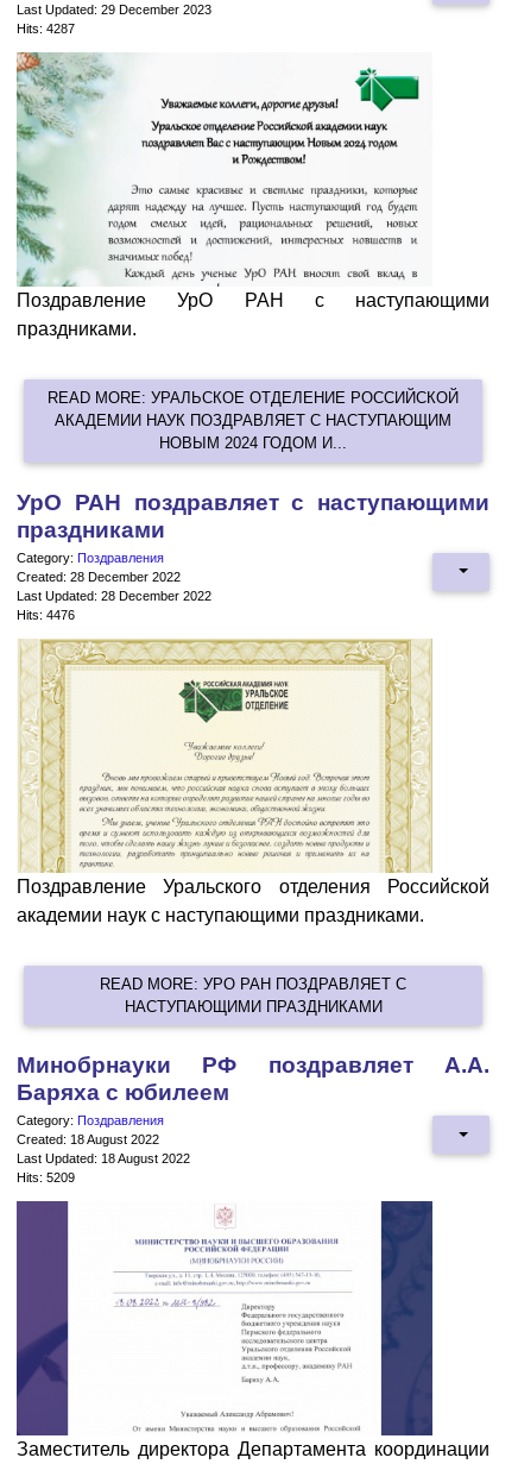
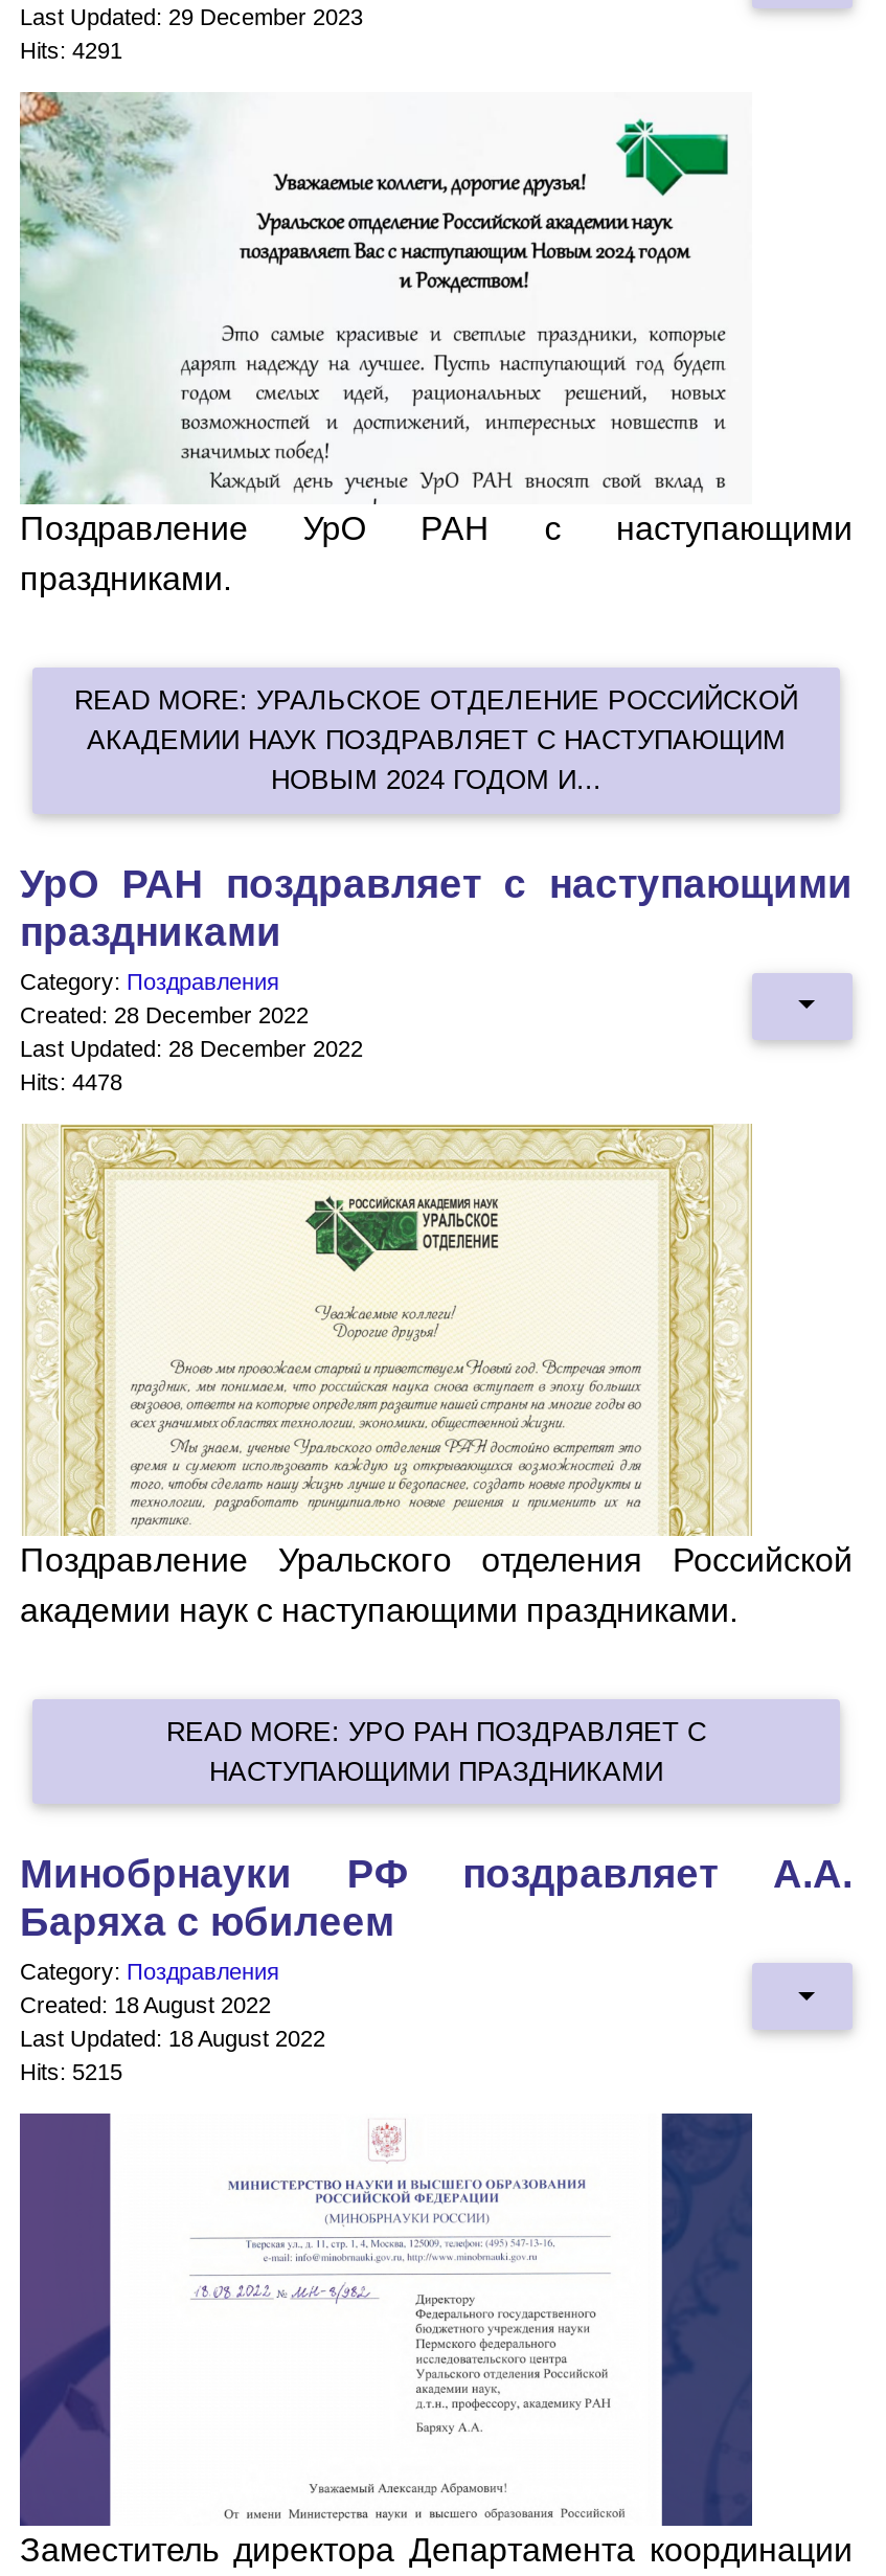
- Hits: 4287
+ Hits: 4291

- Hits: 4476
+ Hits: 4478

- Hits: 5209
+ Hits: 5215
